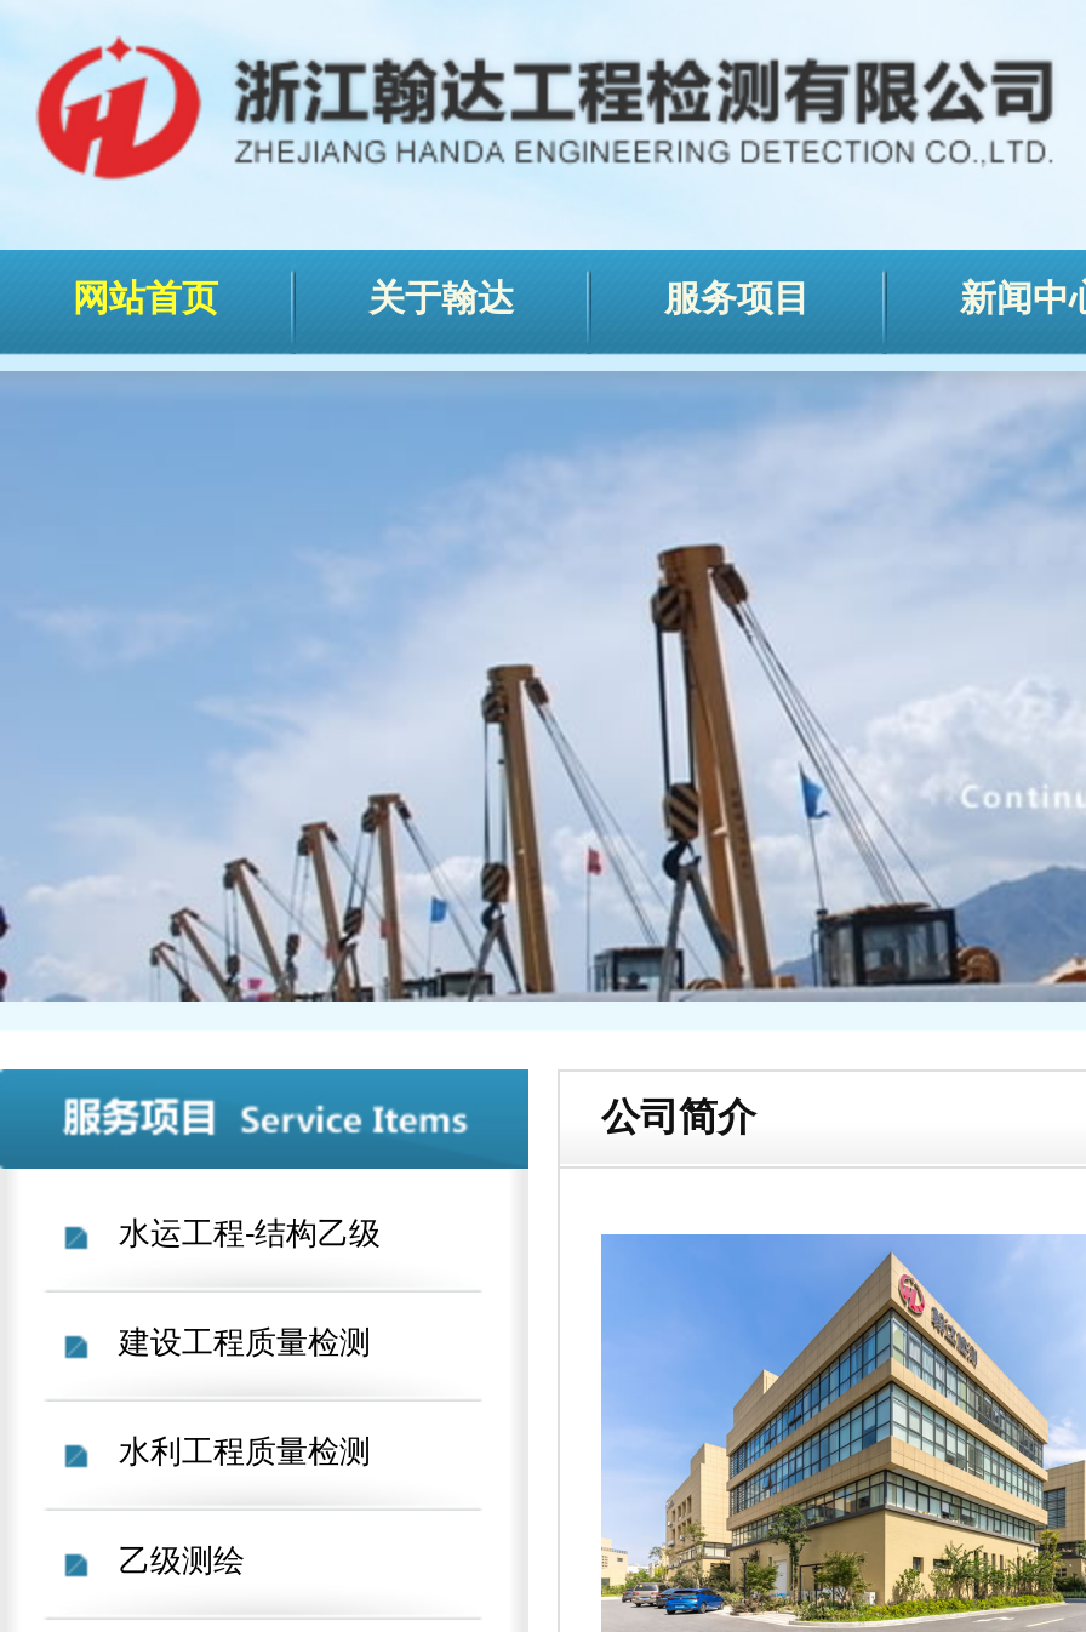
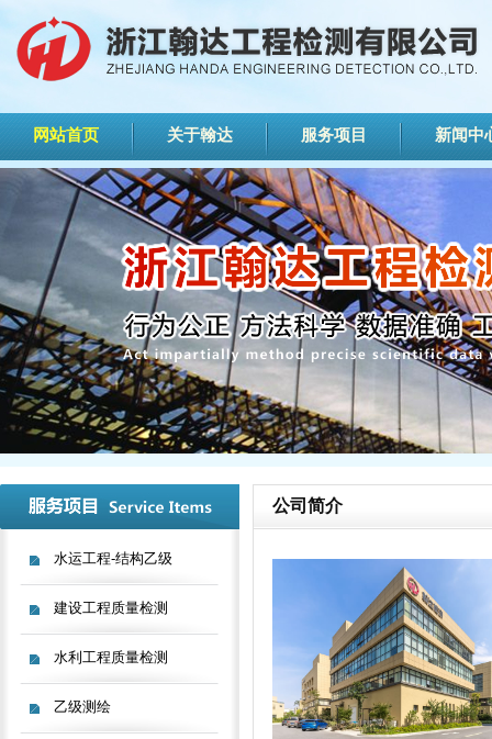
- [image]
+ [image]
